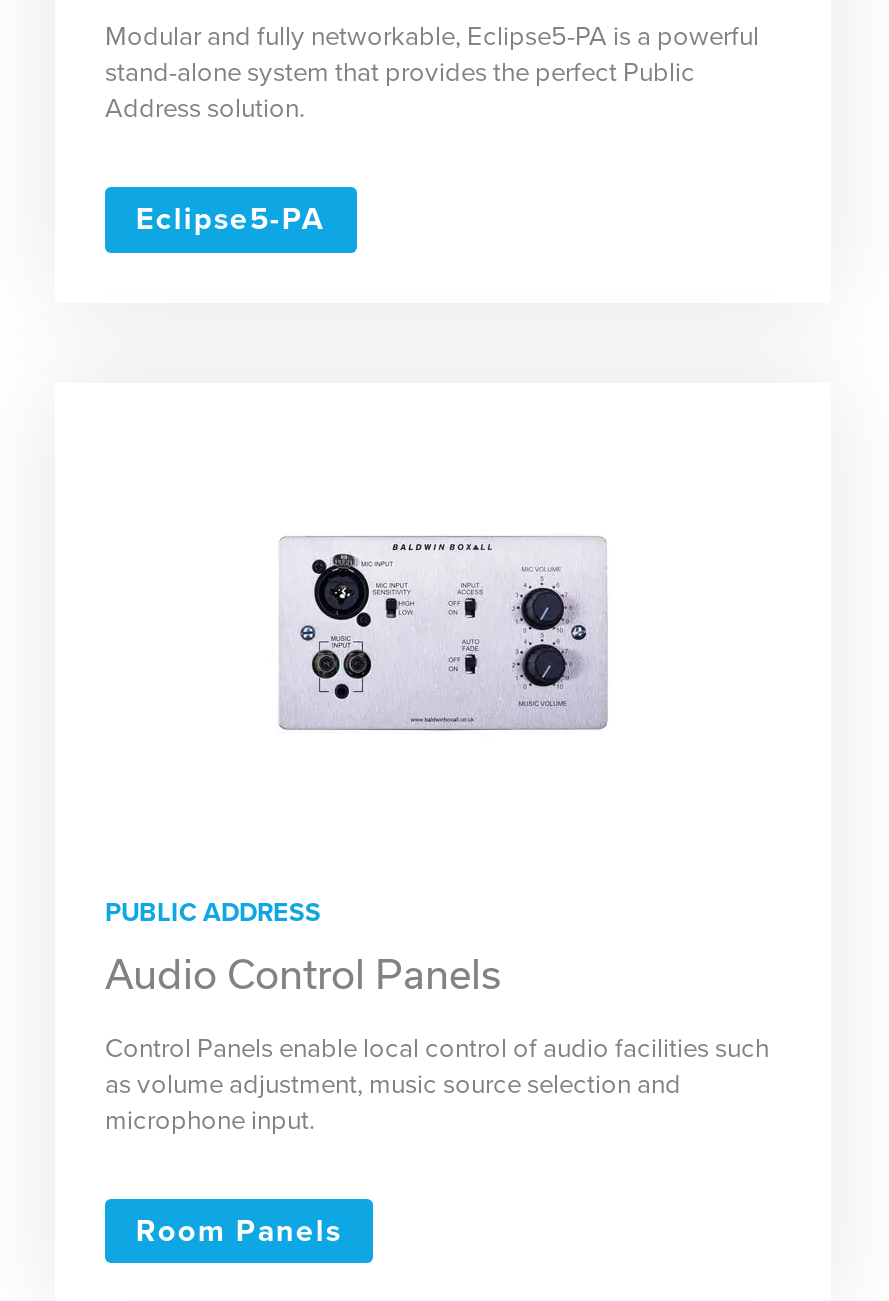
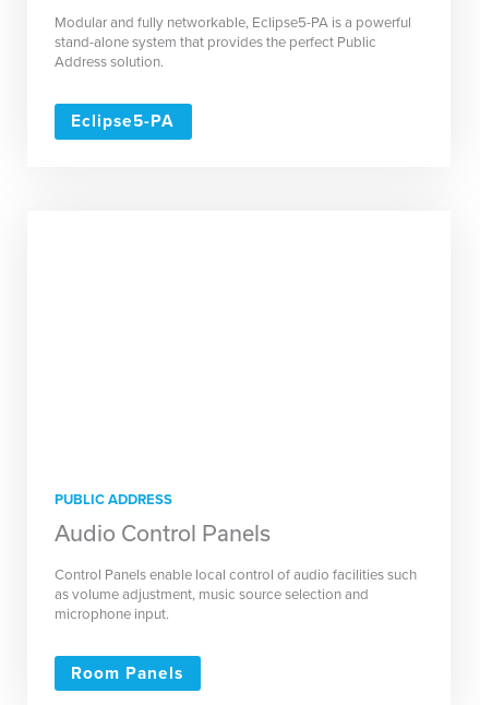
- [image]
